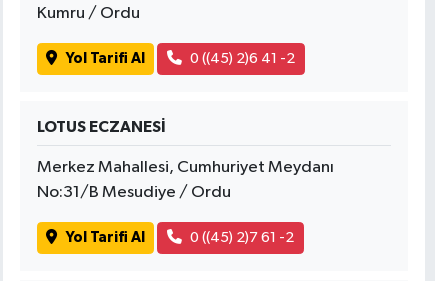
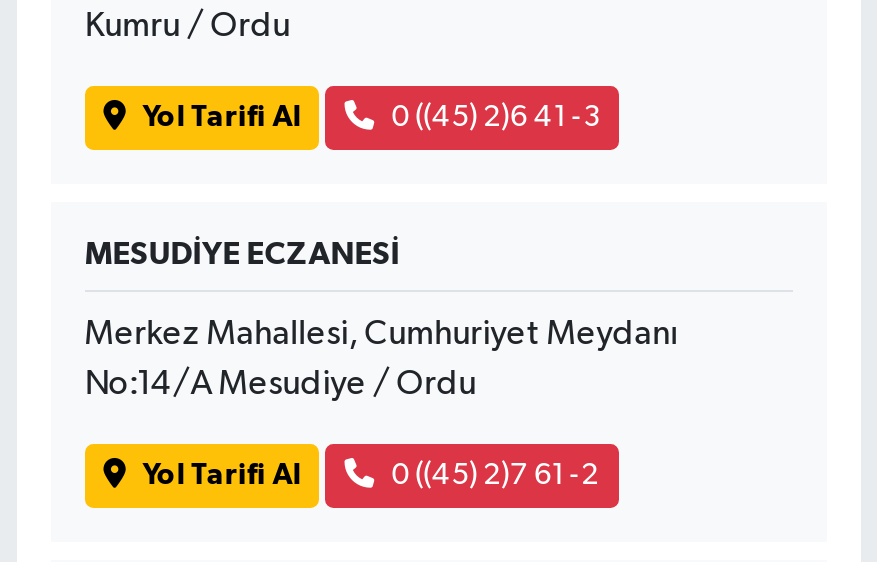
- 0 ((45) 2)6 41 -2
+ 0 ((45) 2)6 41 -3

- LOTUS ECZANESİ
+ MESUDİYE ECZANESİ

- No:31/B Mesudiye / Ordu
+ No:14/A Mesudiye / Ordu
